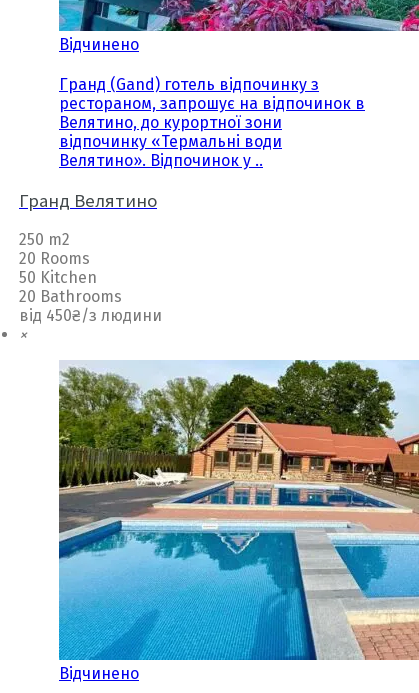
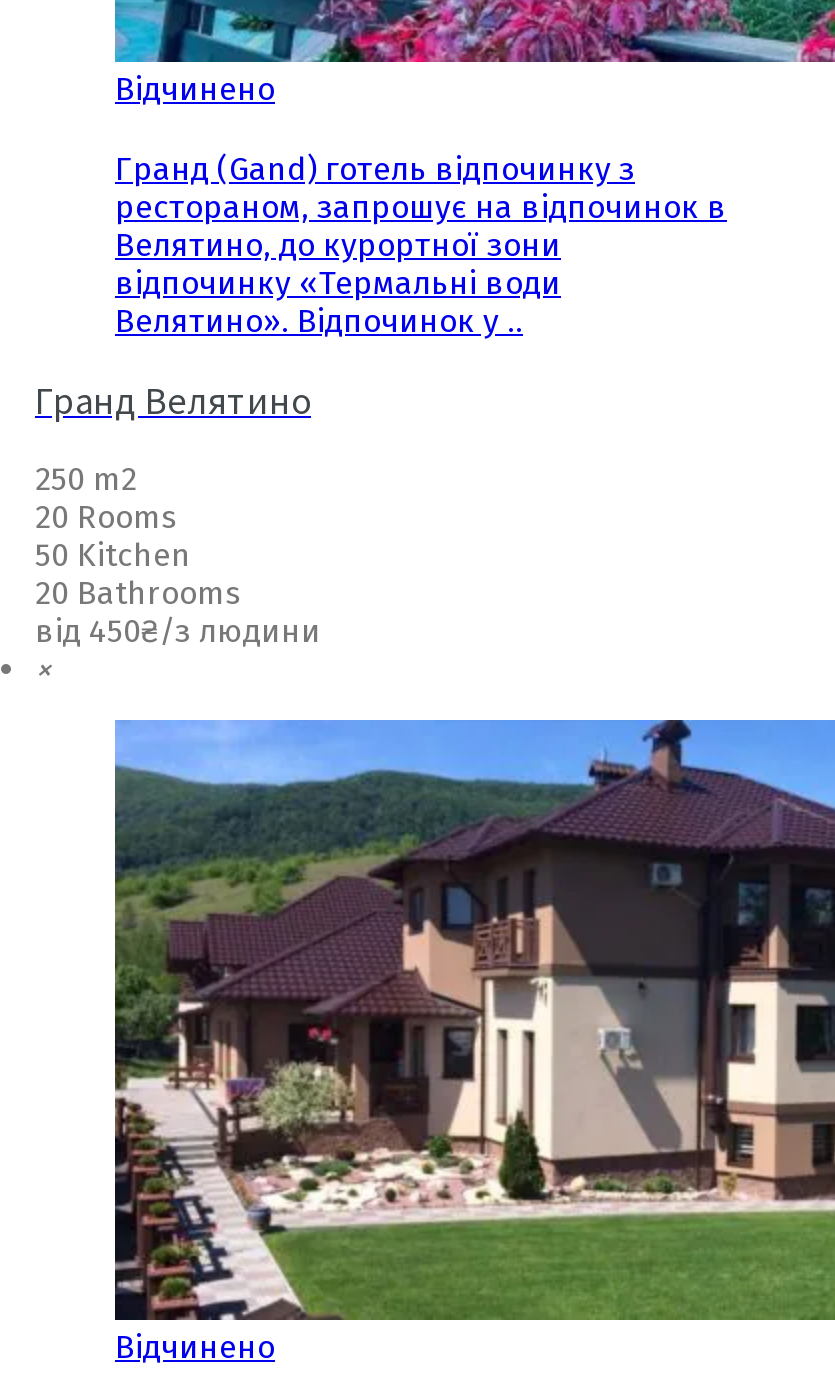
- [image]
+ [image]
